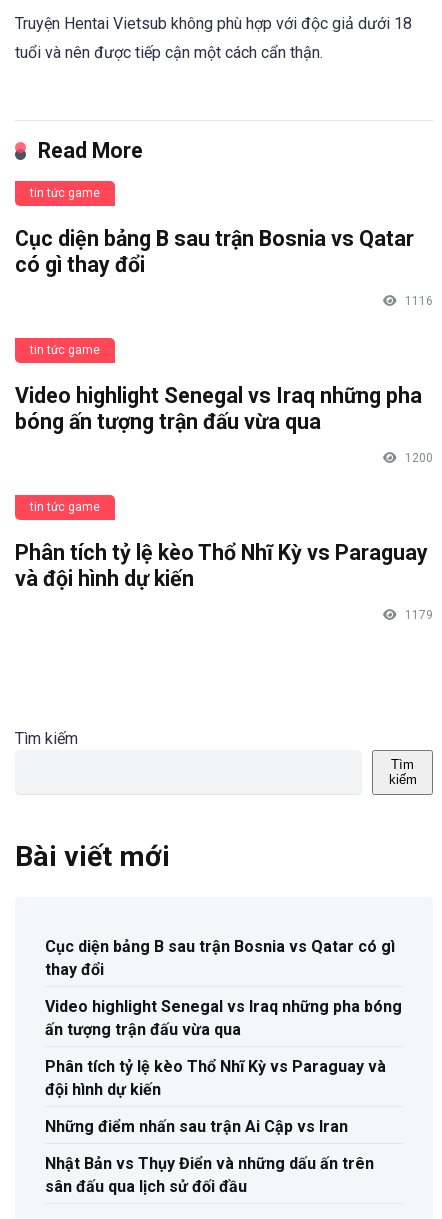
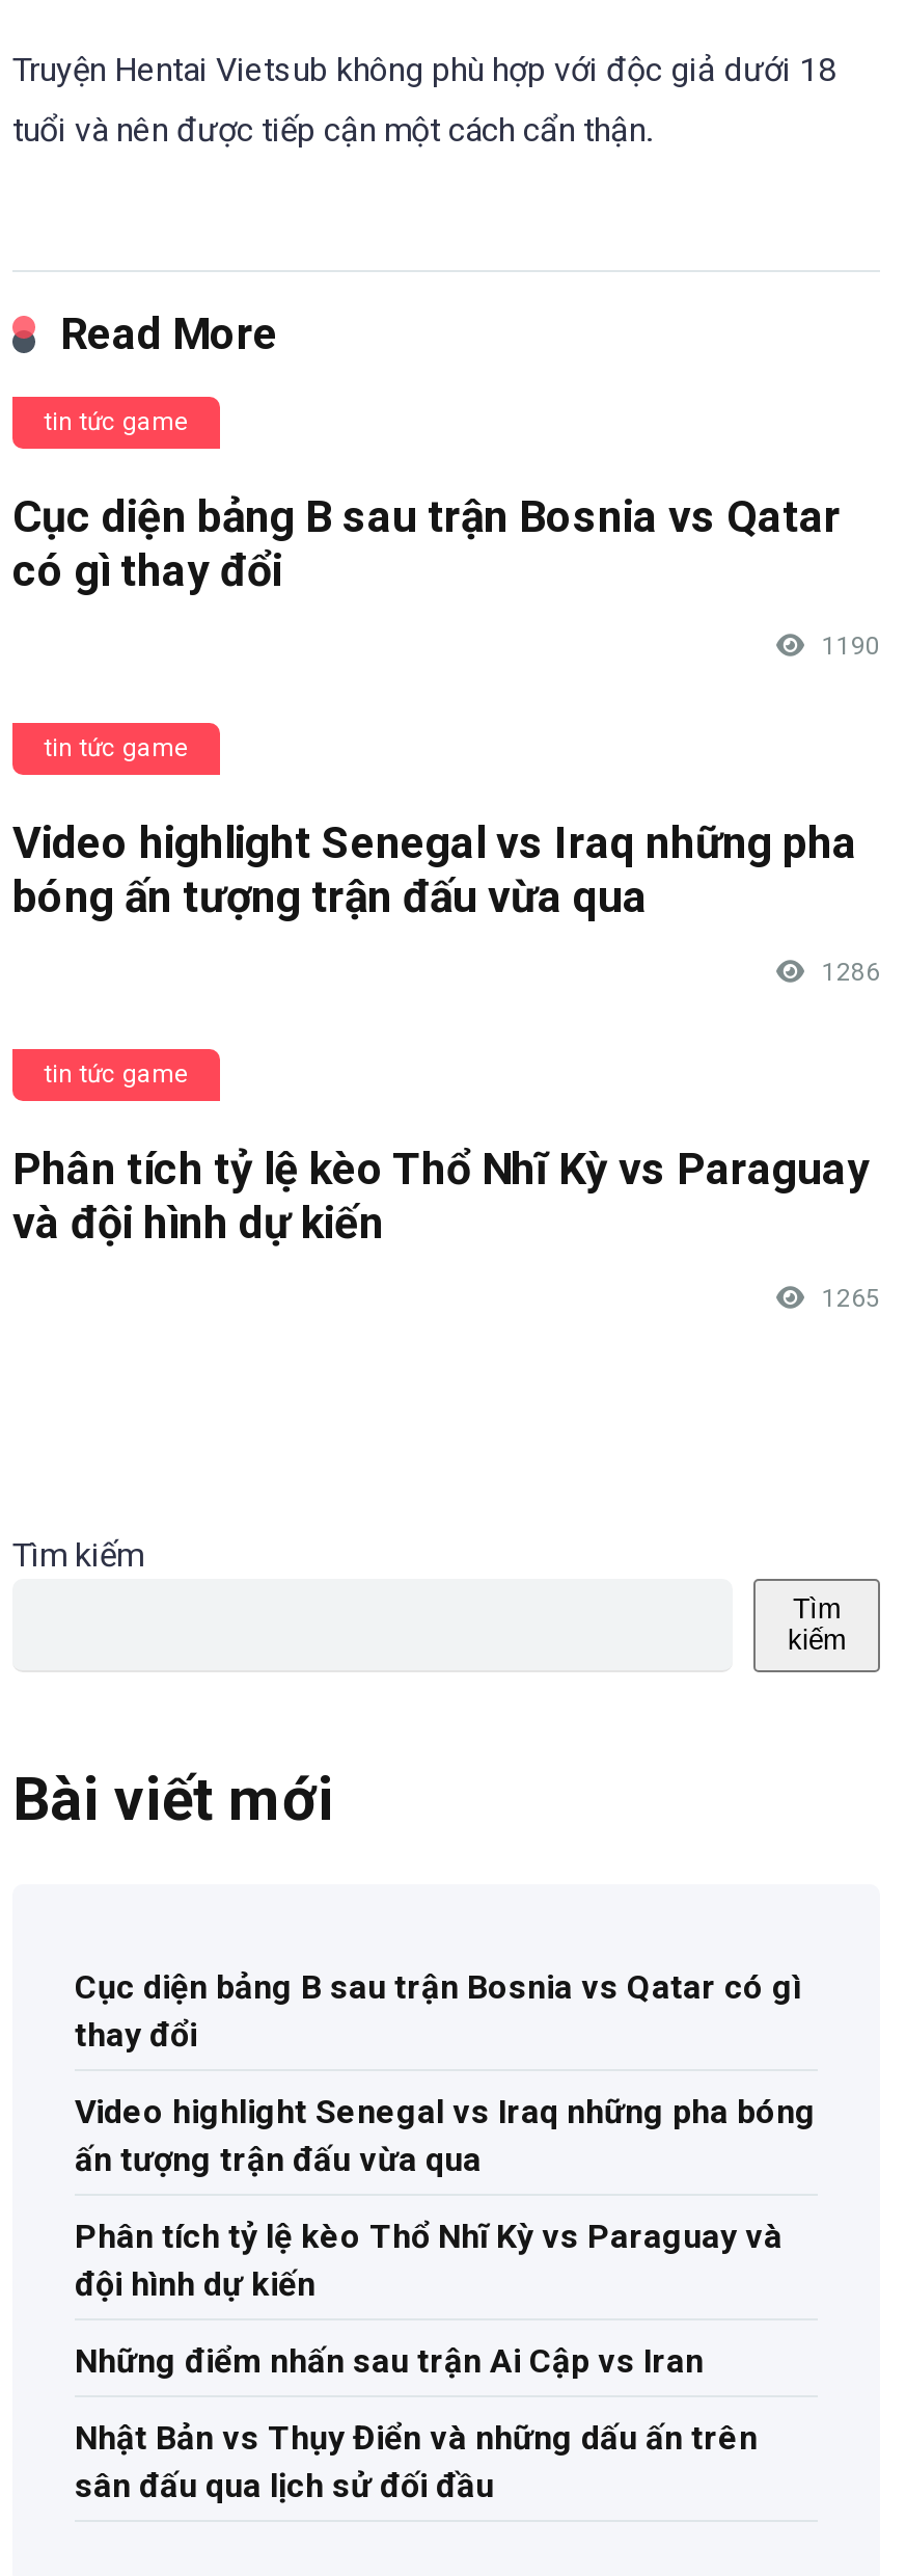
- 1116
+ 1190

- 1200
+ 1286

- 1179
+ 1265
